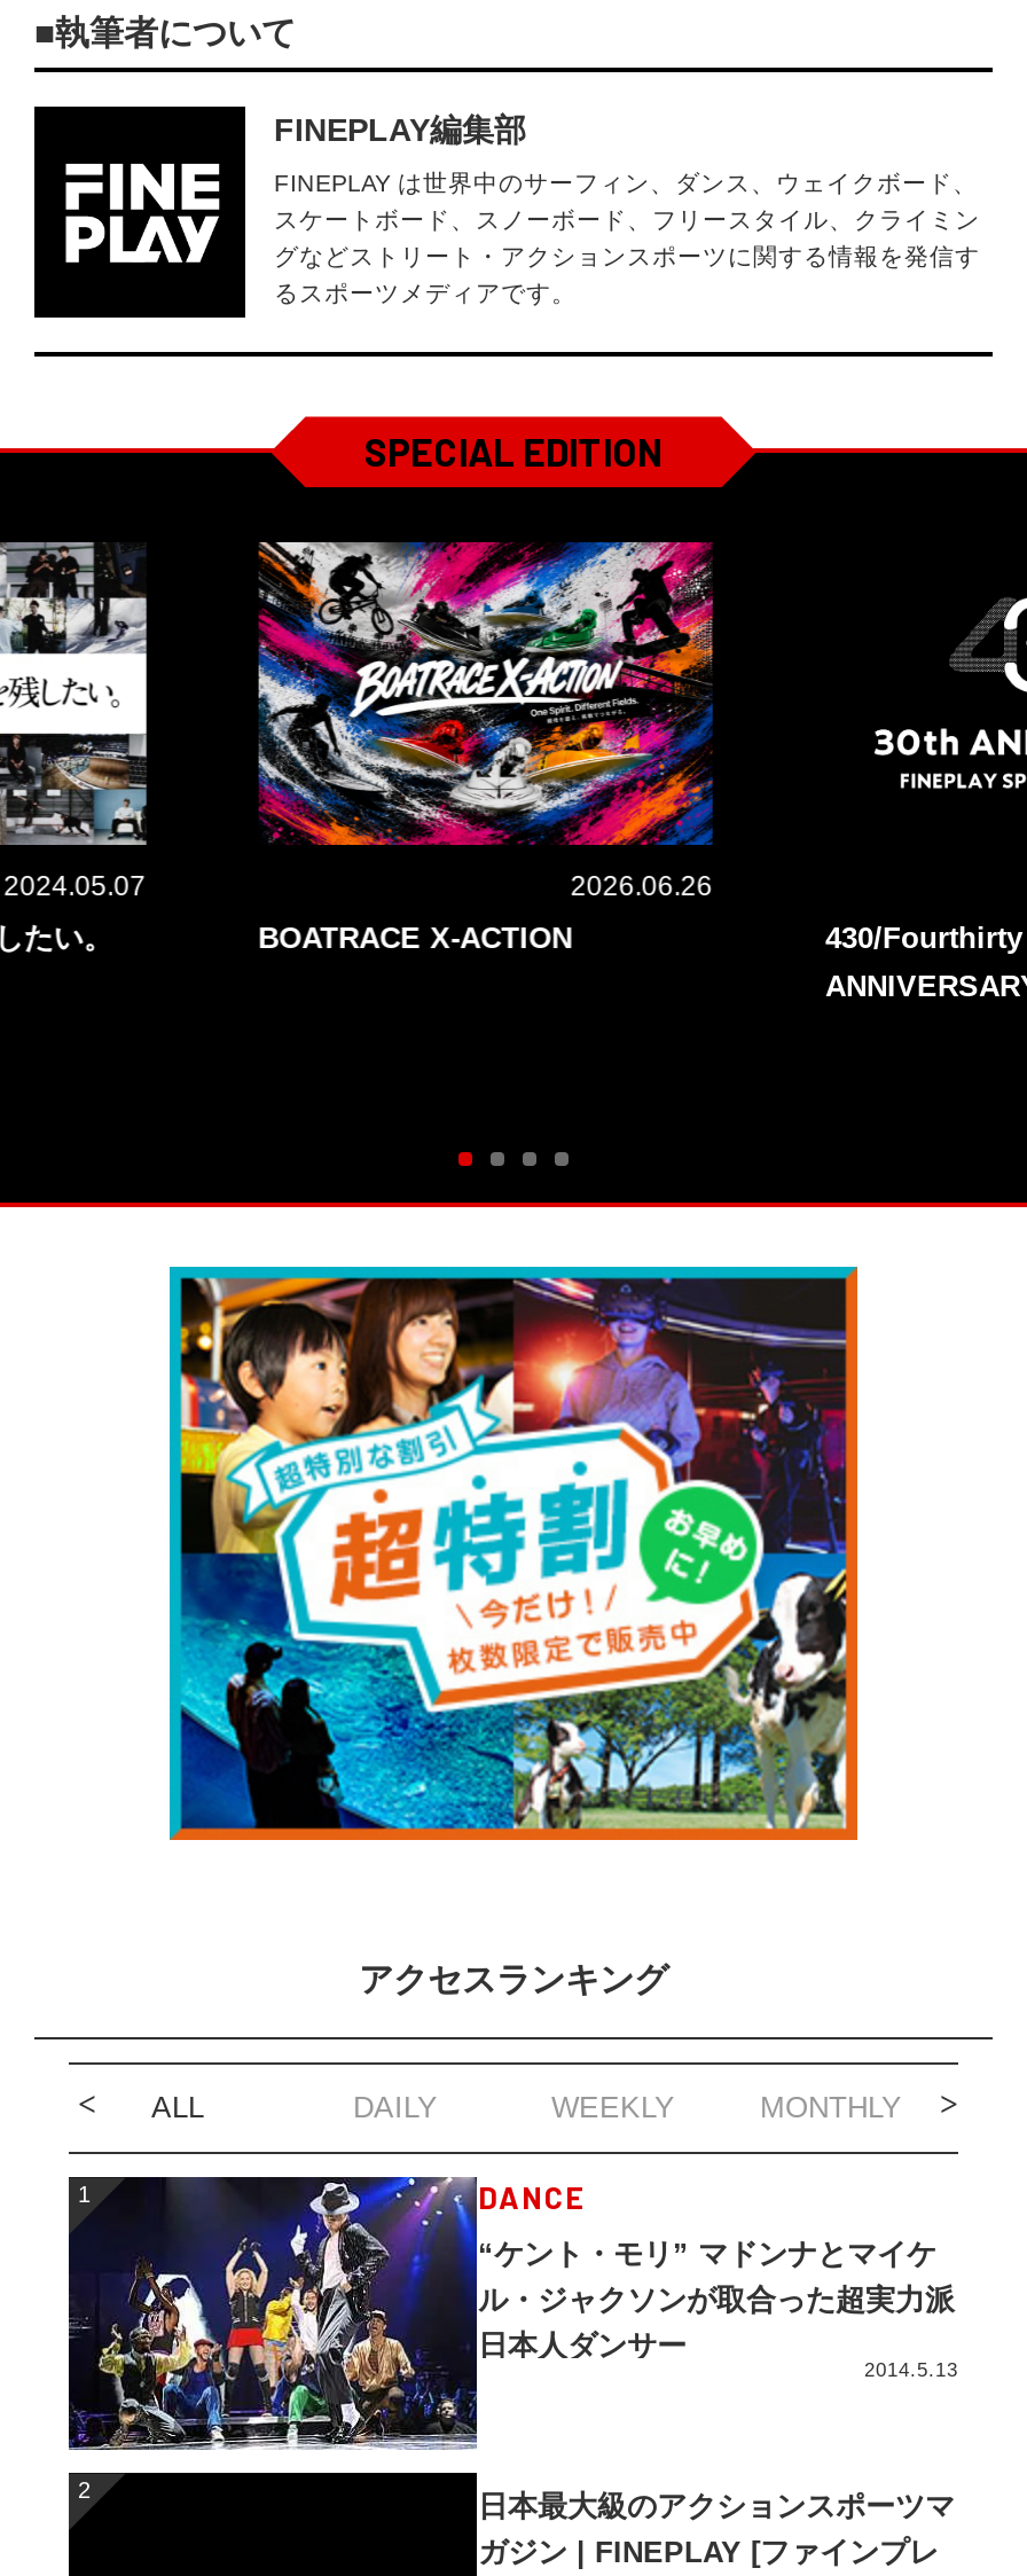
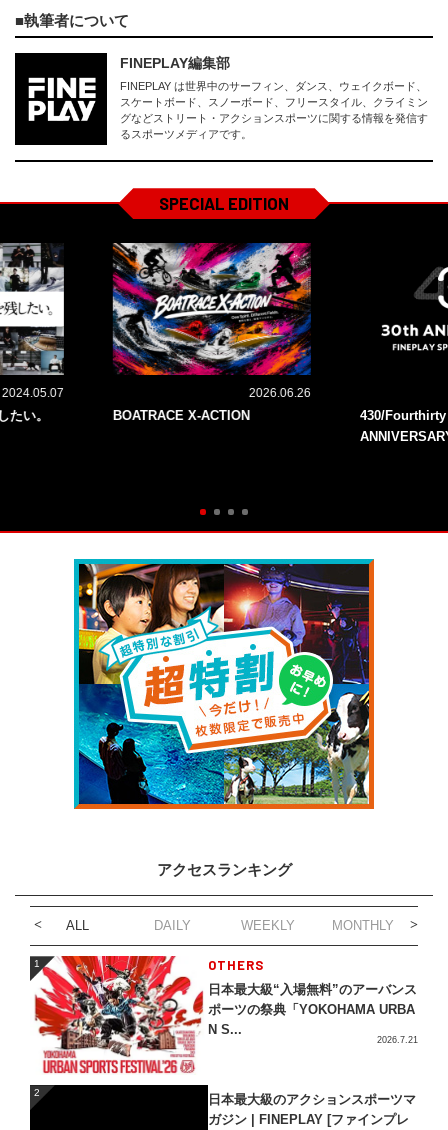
- [image]
- DANCE
+ [image]
+ OTHERS

- “ケント・モリ” マドンナとマイケ
- ル・ジャクソンが取合った超実力派
- 日本人ダンサー
- 2014.5.13
+ 日本最大級“入場無料”のアーバンス
+ ポーツの祭典「YOKOHAMA URBA
+ N S...
+ 2026.7.21
